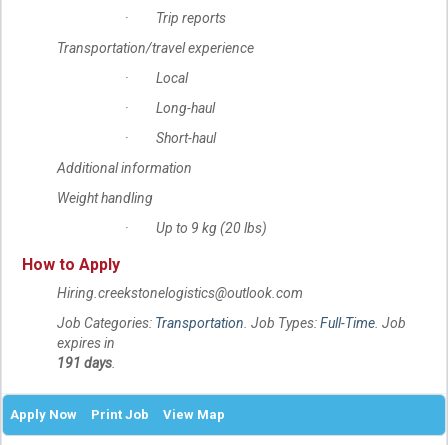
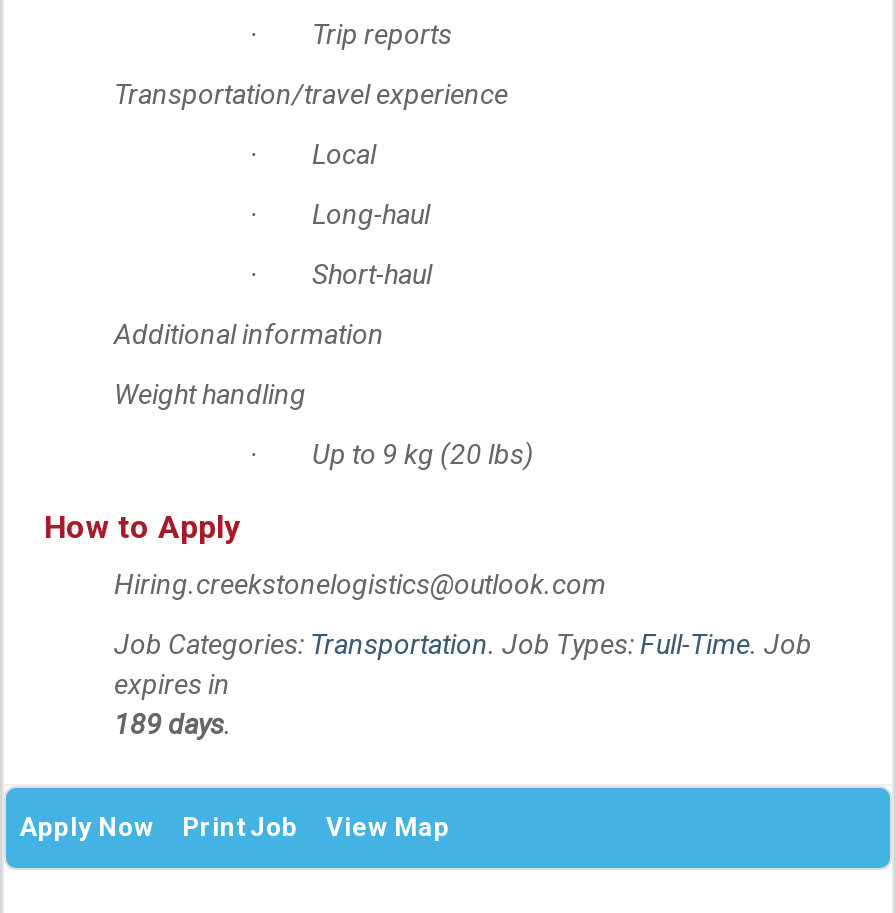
- 191 days.
+ 189 days.
